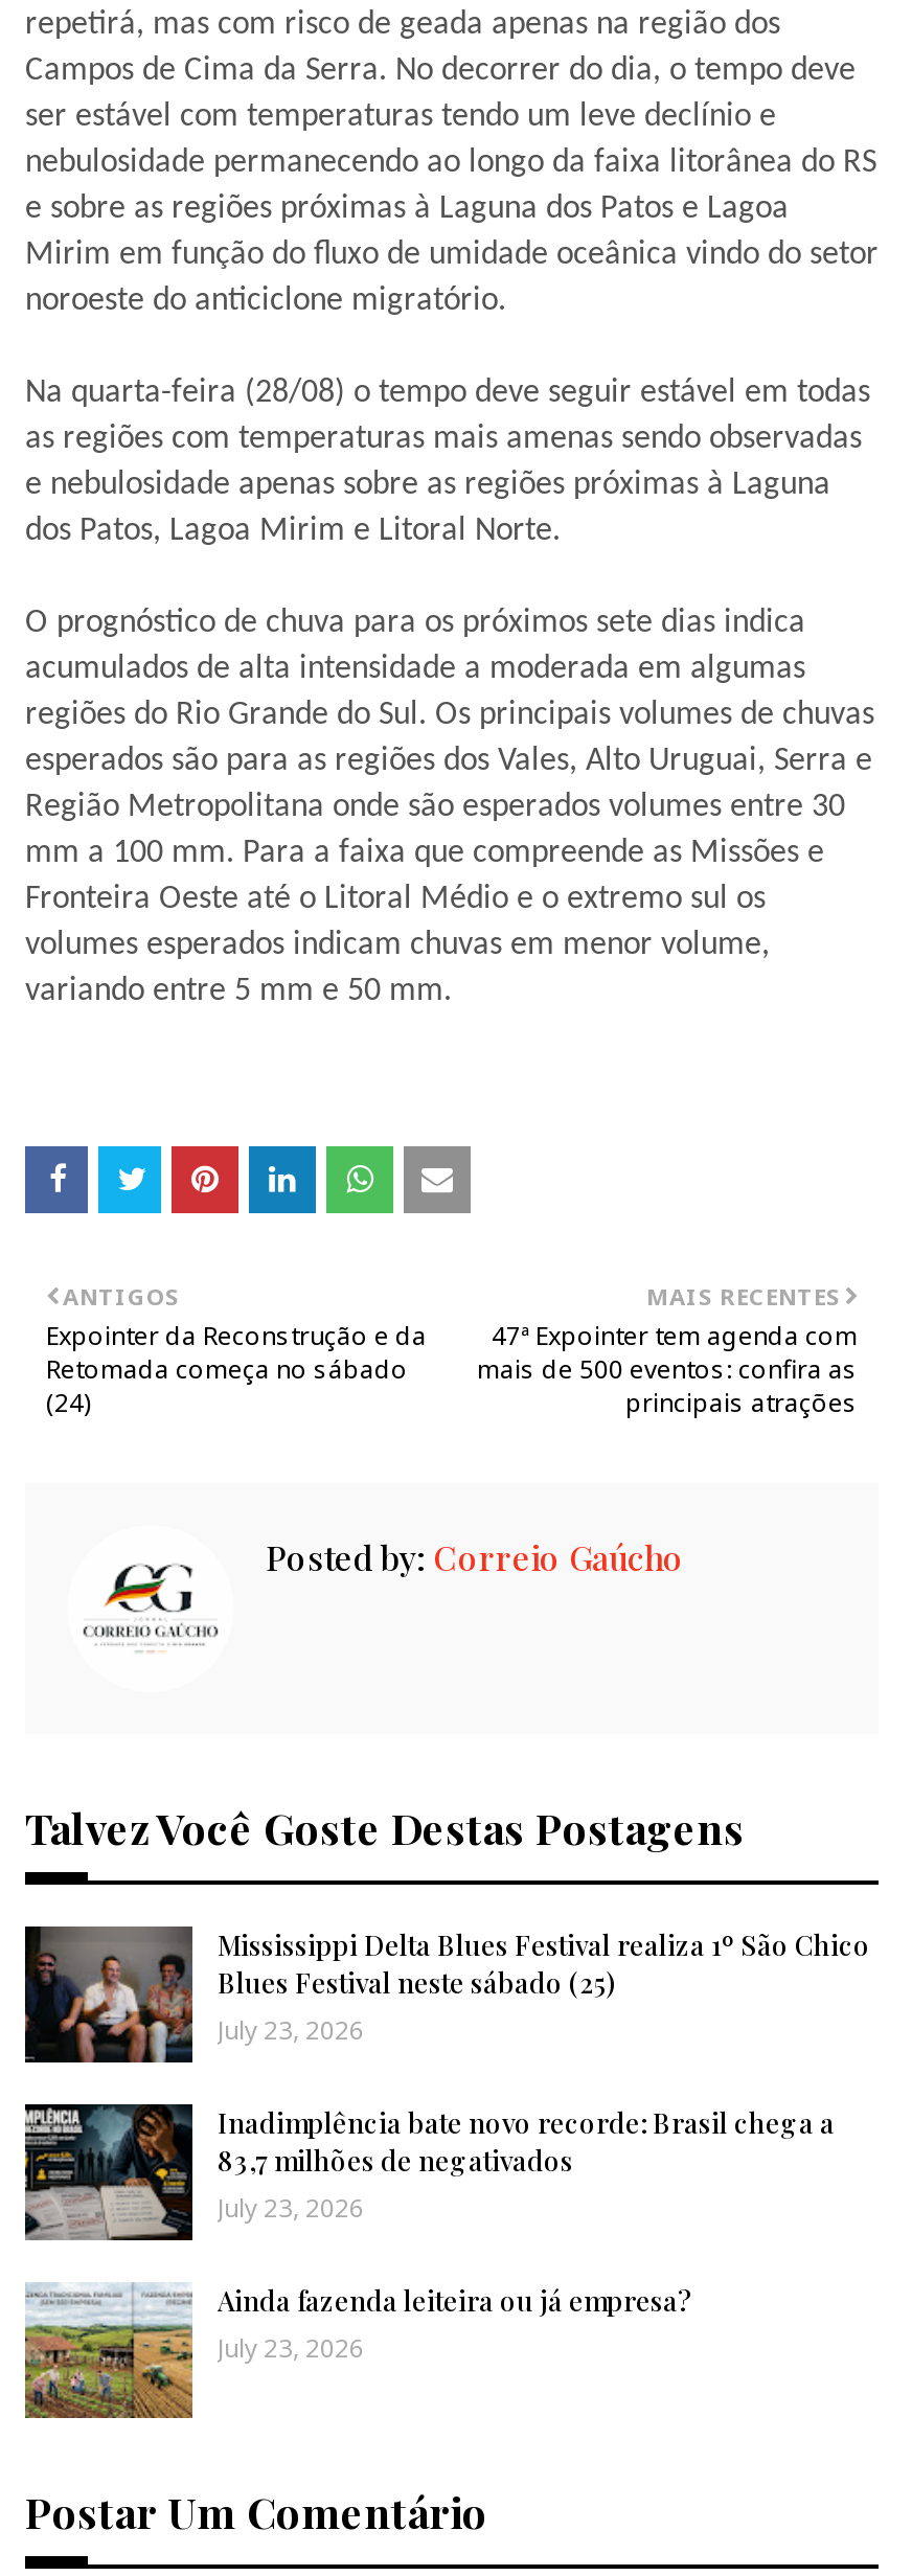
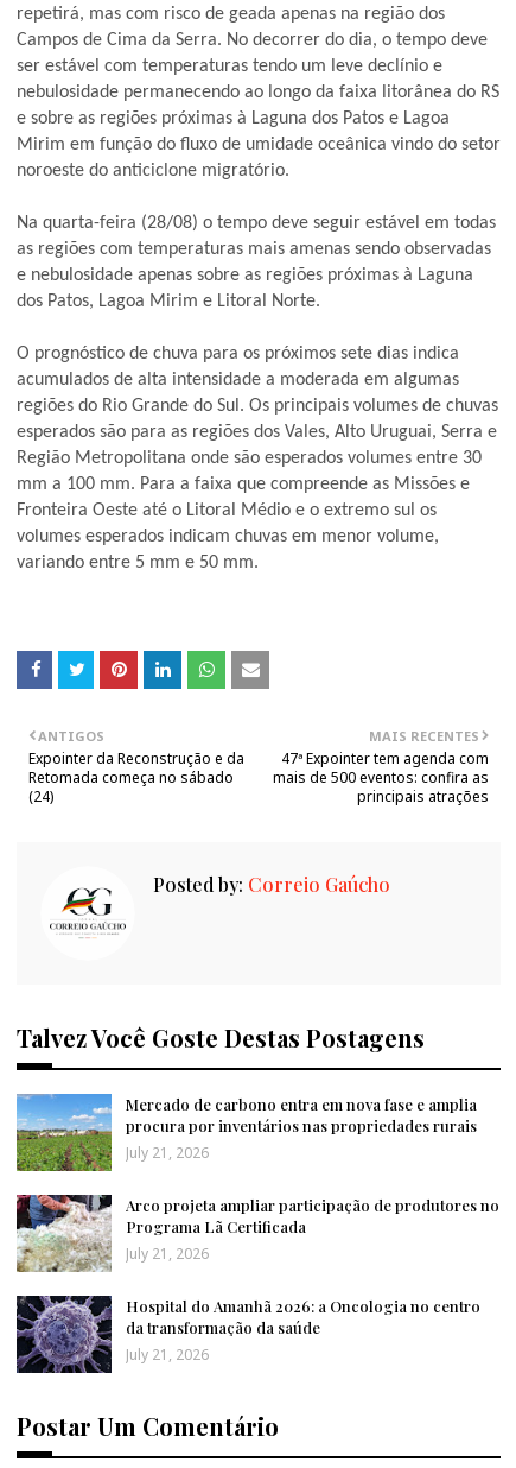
- [image]
- Mississippi Delta Blues Festival realiza 1º São Chico
- Blues Festival neste sábado (25)
- July 23, 2026
+ [image]
+ Mercado de carbono entra em nova fase e amplia
+ procura por inventários nas propriedades rurais
+ July 21, 2026

- [image]
- Inadimplência bate novo recorde: Brasil chega a
- 83,7 milhões de negativados
- July 23, 2026
+ [image]
+ Arco projeta ampliar participação de produtores no
+ Programa Lã Certificada
+ July 21, 2026

- [image]
- Ainda fazenda leiteira ou já empresa?
- July 23, 2026
+ [image]
+ Hospital do Amanhã 2026: a Oncologia no centro
+ da transformação da saúde
+ July 21, 2026
